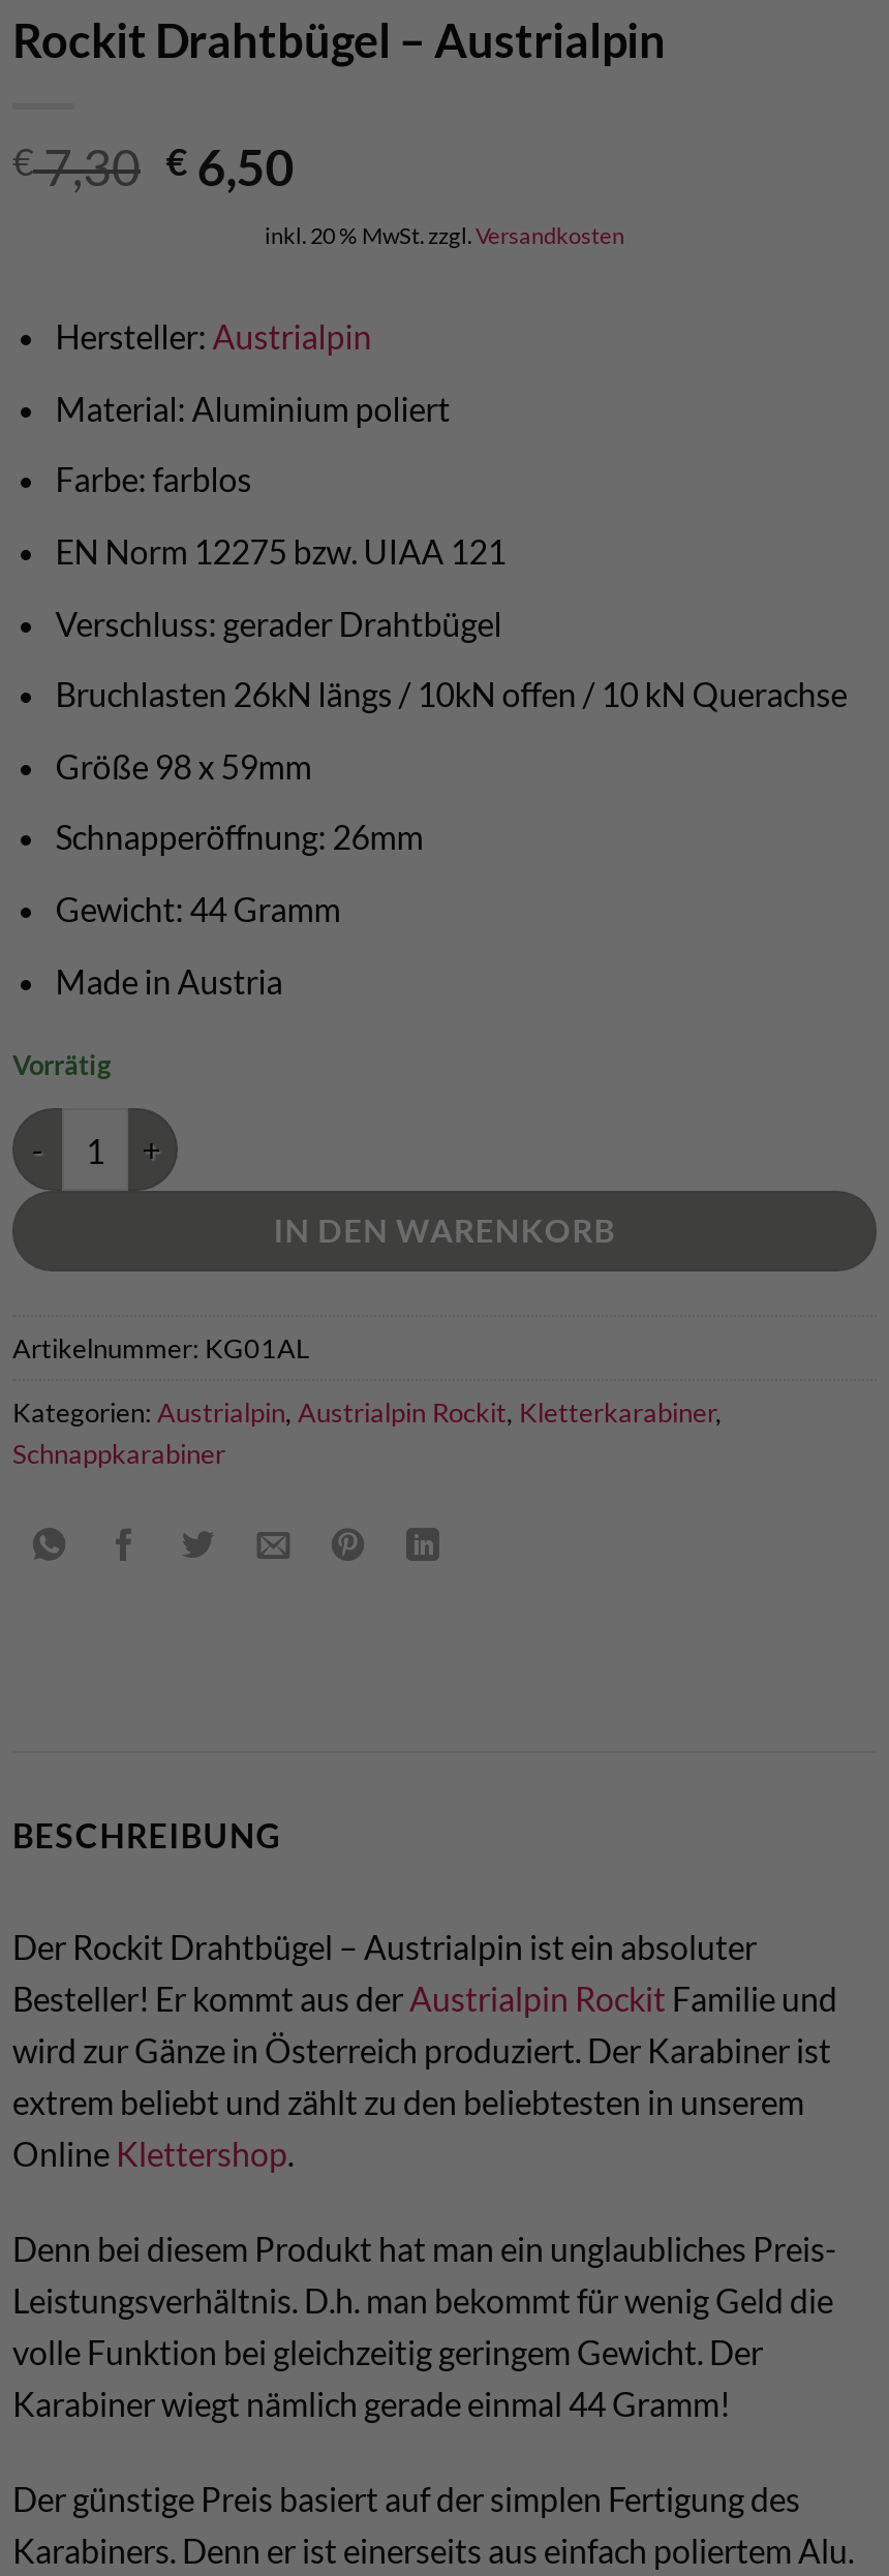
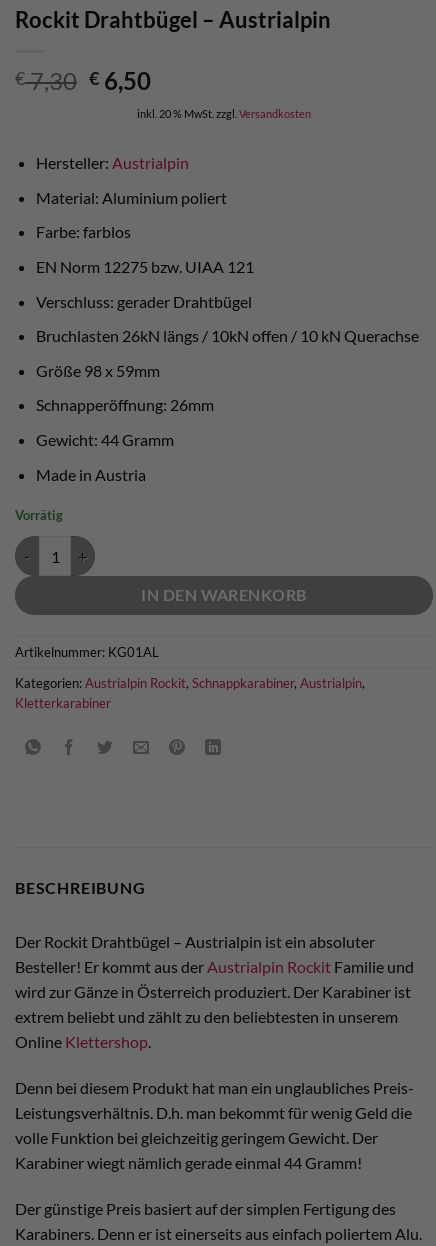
- Kategorien: Austrialpin, Austrialpin Rockit, Kletterkarabiner,
- Schnappkarabiner
+ Kategorien: Austrialpin Rockit, Schnappkarabiner, Austrialpin,
+ Kletterkarabiner
